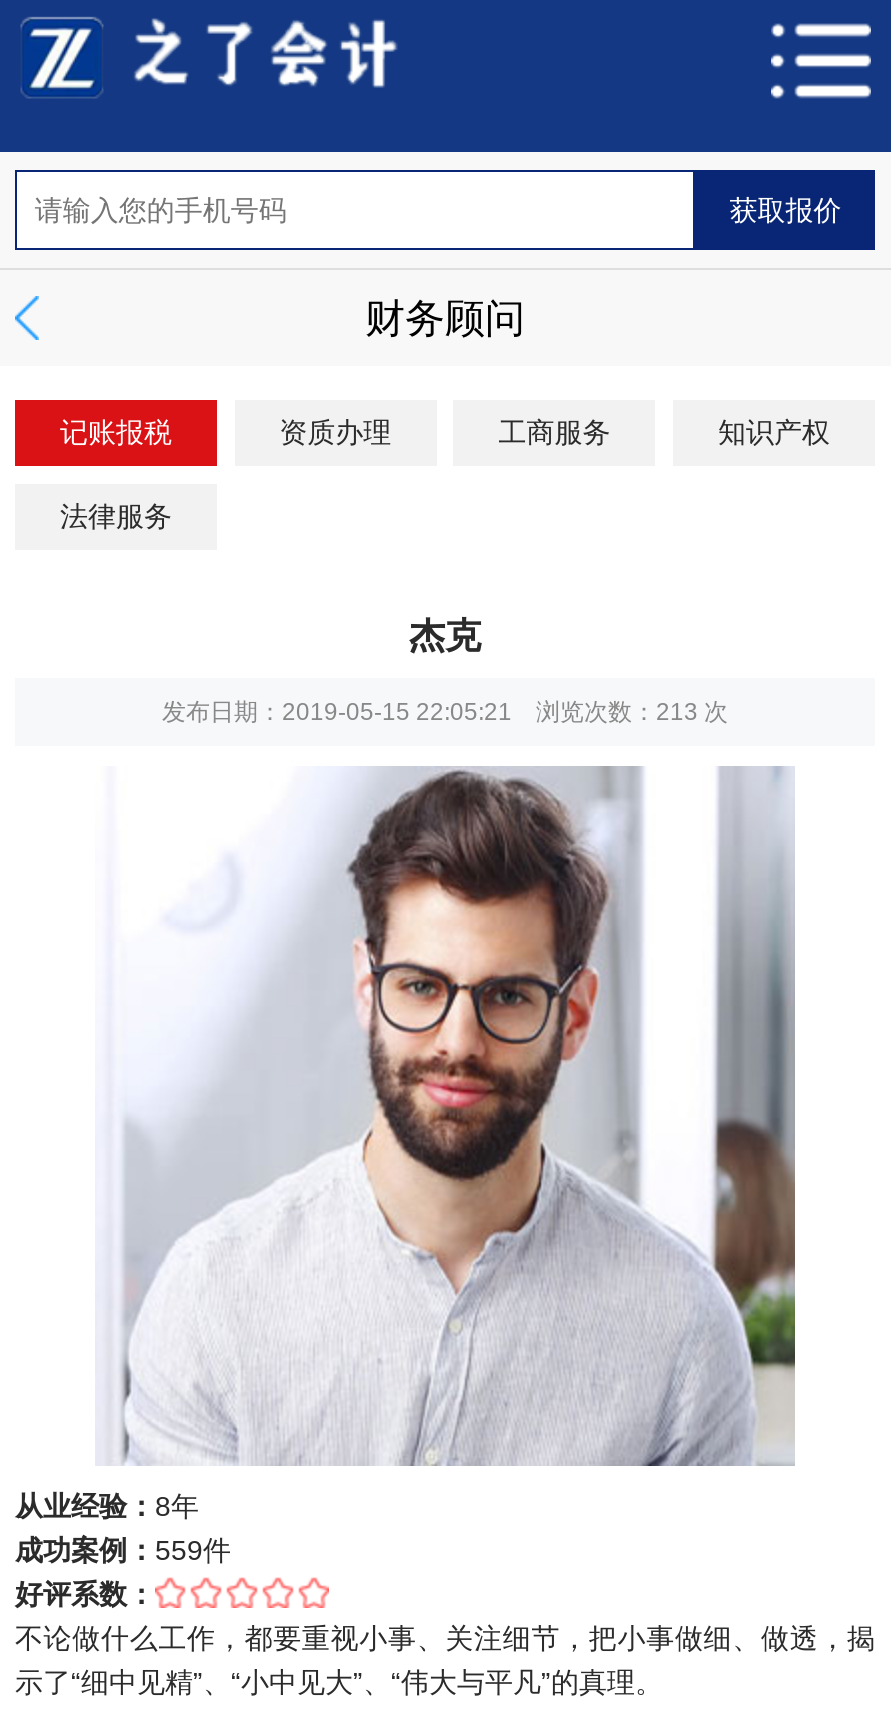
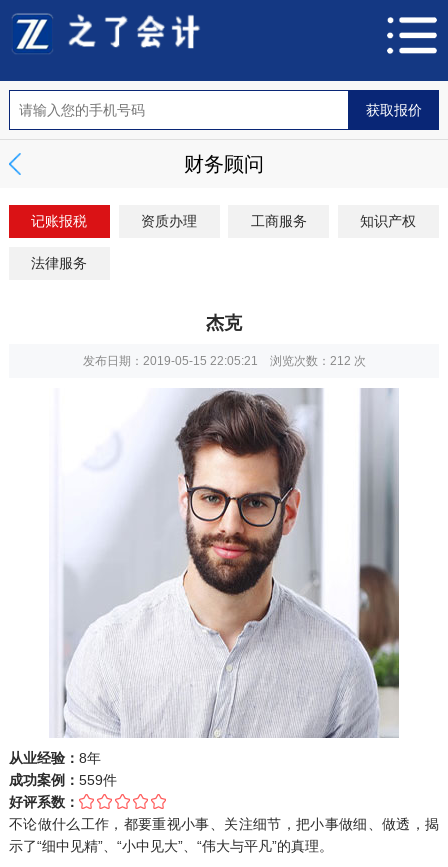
- 发布日期：2019-05-15 22:05:21 浏览次数：213 次
+ 发布日期：2019-05-15 22:05:21 浏览次数：212 次
